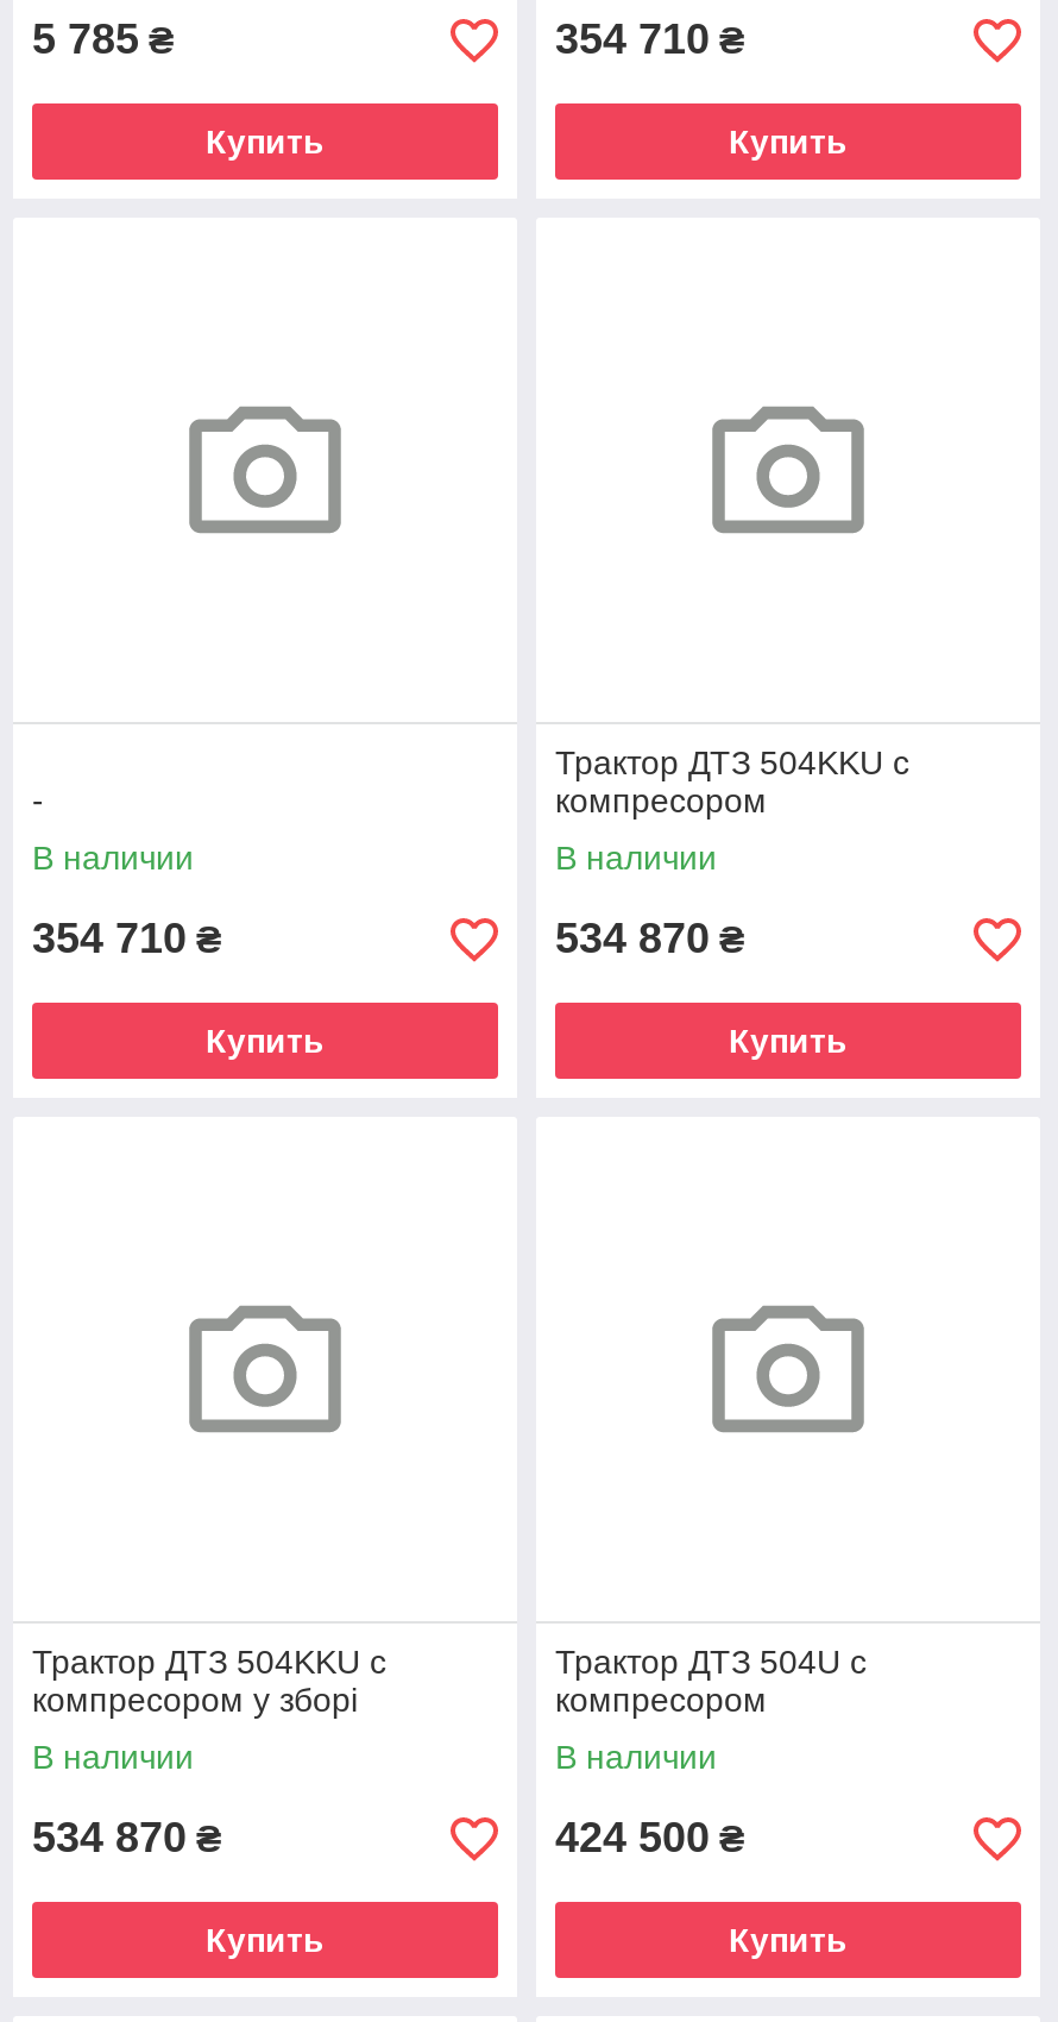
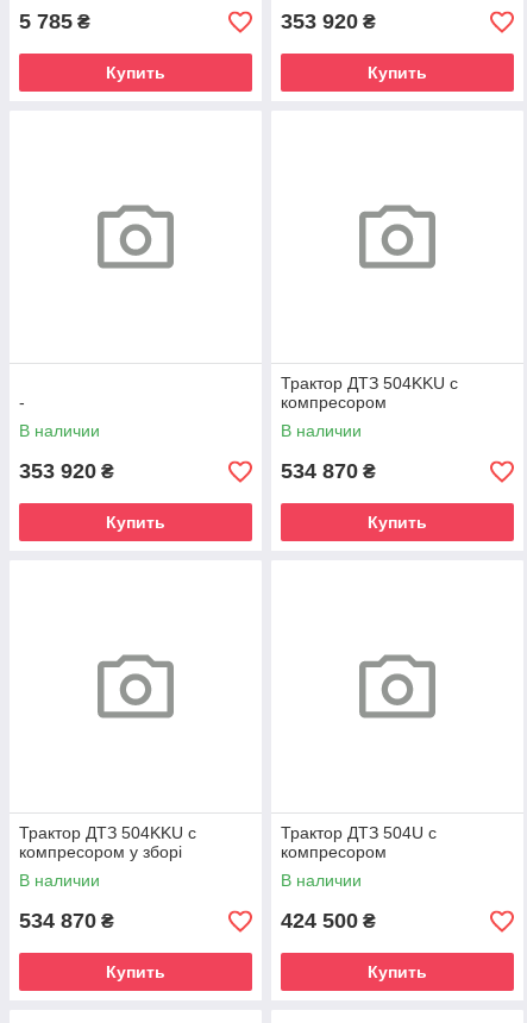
- 354 710 ₴
+ 353 920 ₴

- 354 710 ₴
+ 353 920 ₴
